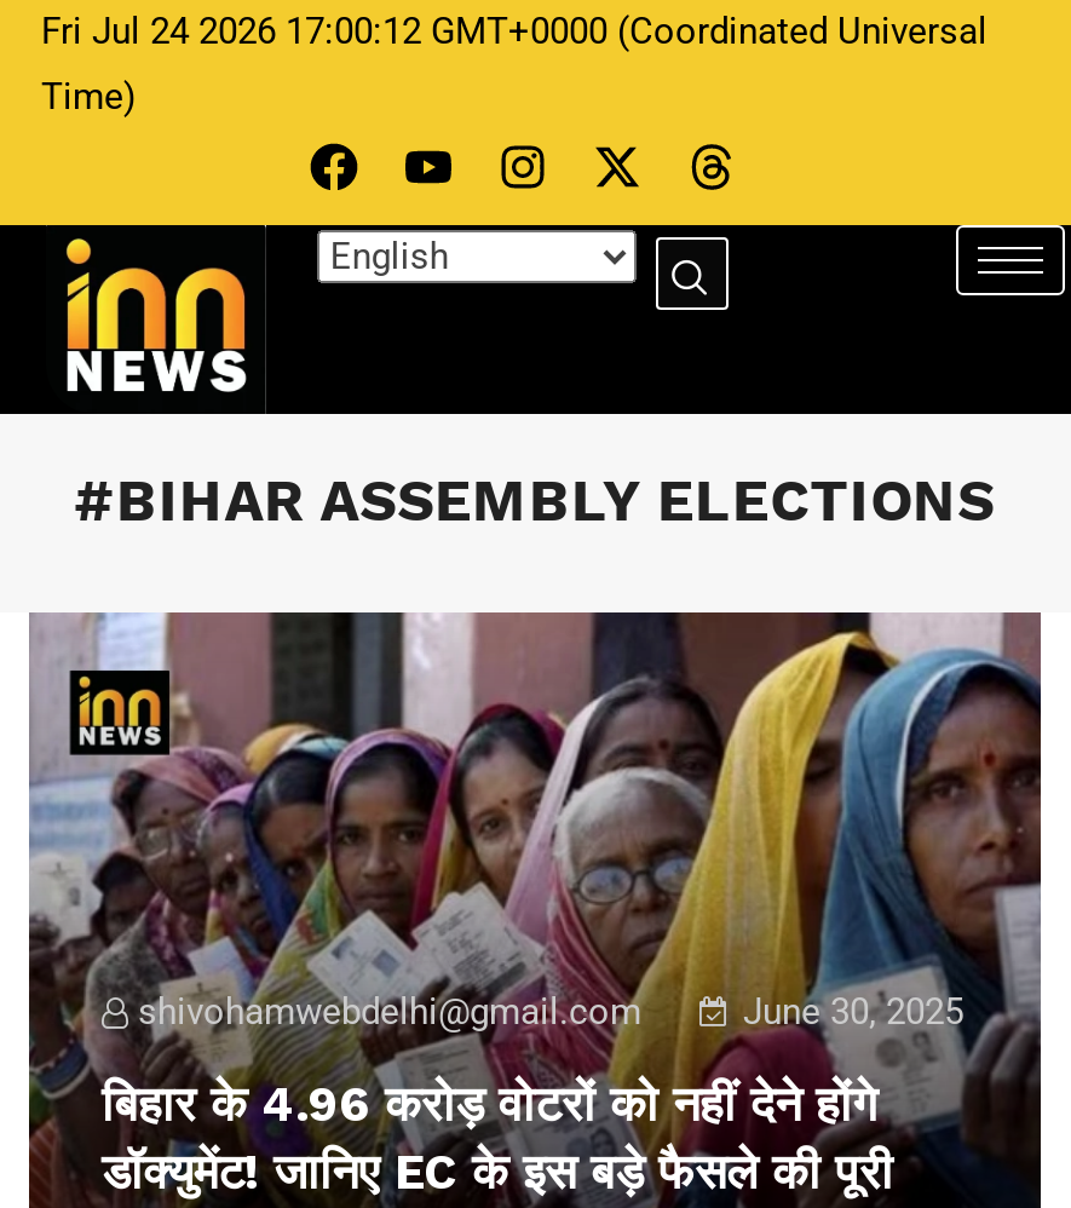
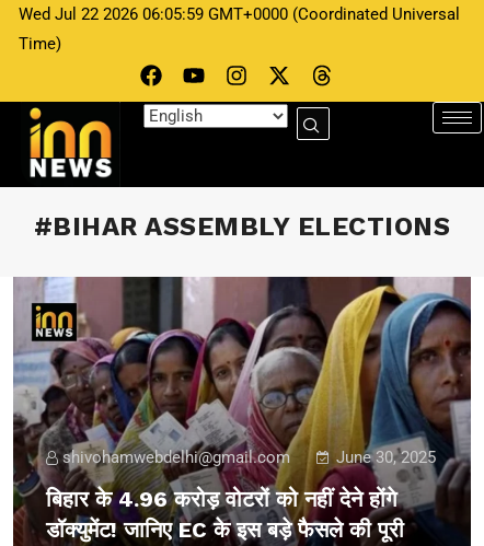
- Fri Jul 24 2026 17:00:12 GMT+0000 (Coordinated Universal
+ Wed Jul 22 2026 06:05:59 GMT+0000 (Coordinated Universal
